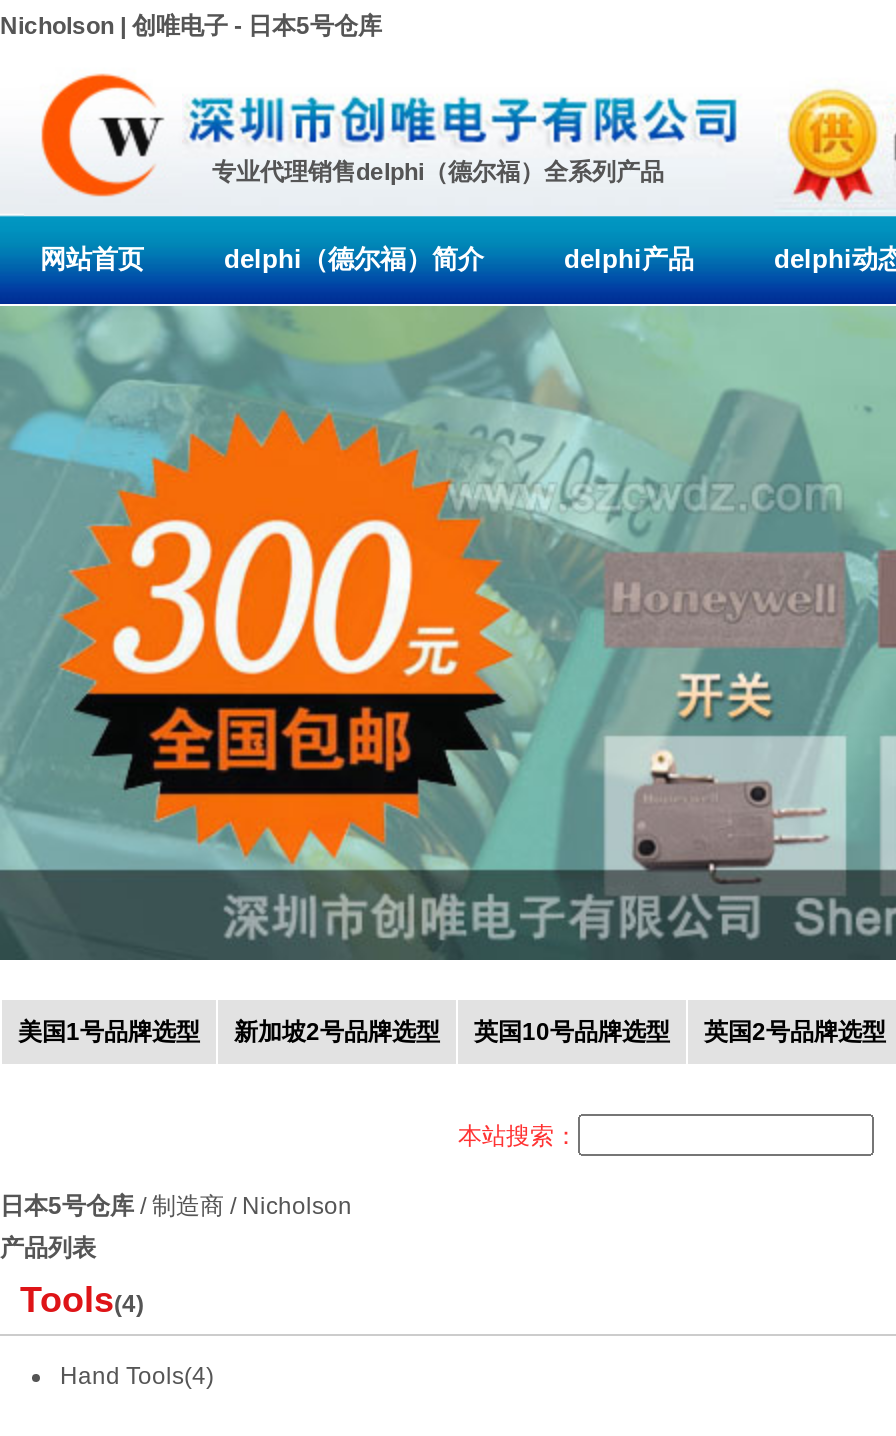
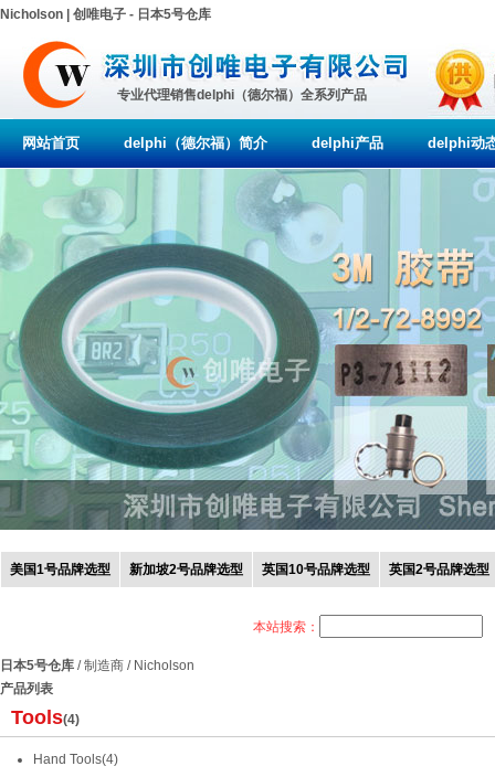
- [image]
+ [image]
